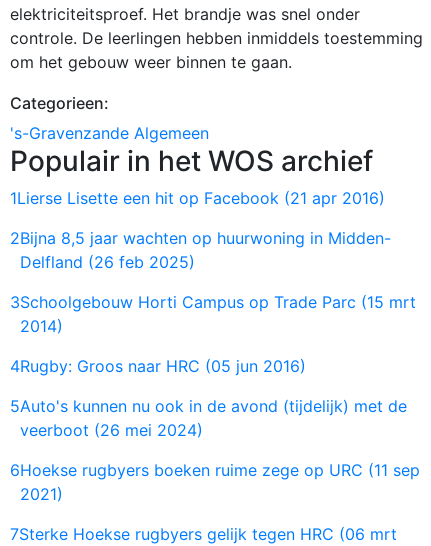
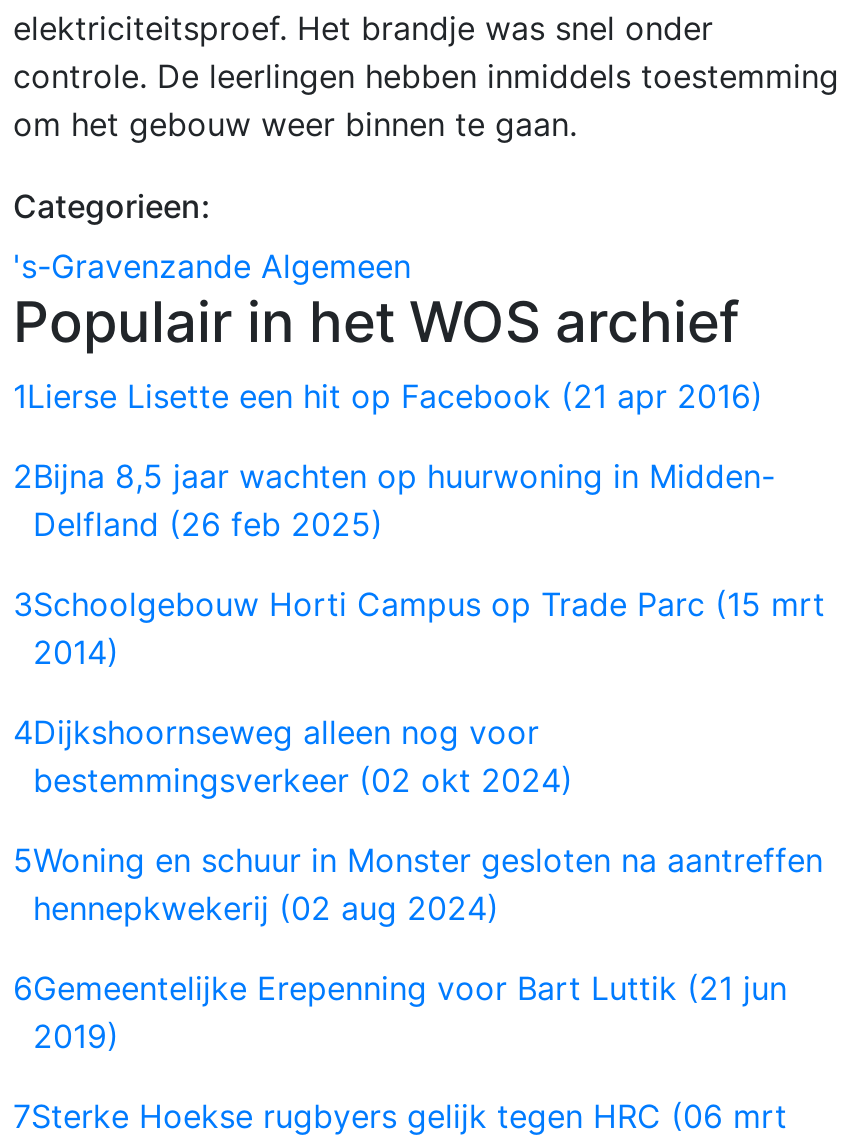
- 4Rugby: Groos naar HRC (05 jun 2016)
+ 4Dijkshoornseweg alleen nog voor
+ bestemmingsverkeer (02 okt 2024)

- 5Auto's kunnen nu ook in de avond (tijdelijk) met de
- veerboot (26 mei 2024)
+ 5Woning en schuur in Monster gesloten na aantreffen
+ hennepkwekerij (02 aug 2024)

- 6Hoekse rugbyers boeken ruime zege op URC (11 sep
- 2021)
+ 6Gemeentelijke Erepenning voor Bart Luttik (21 jun
+ 2019)
